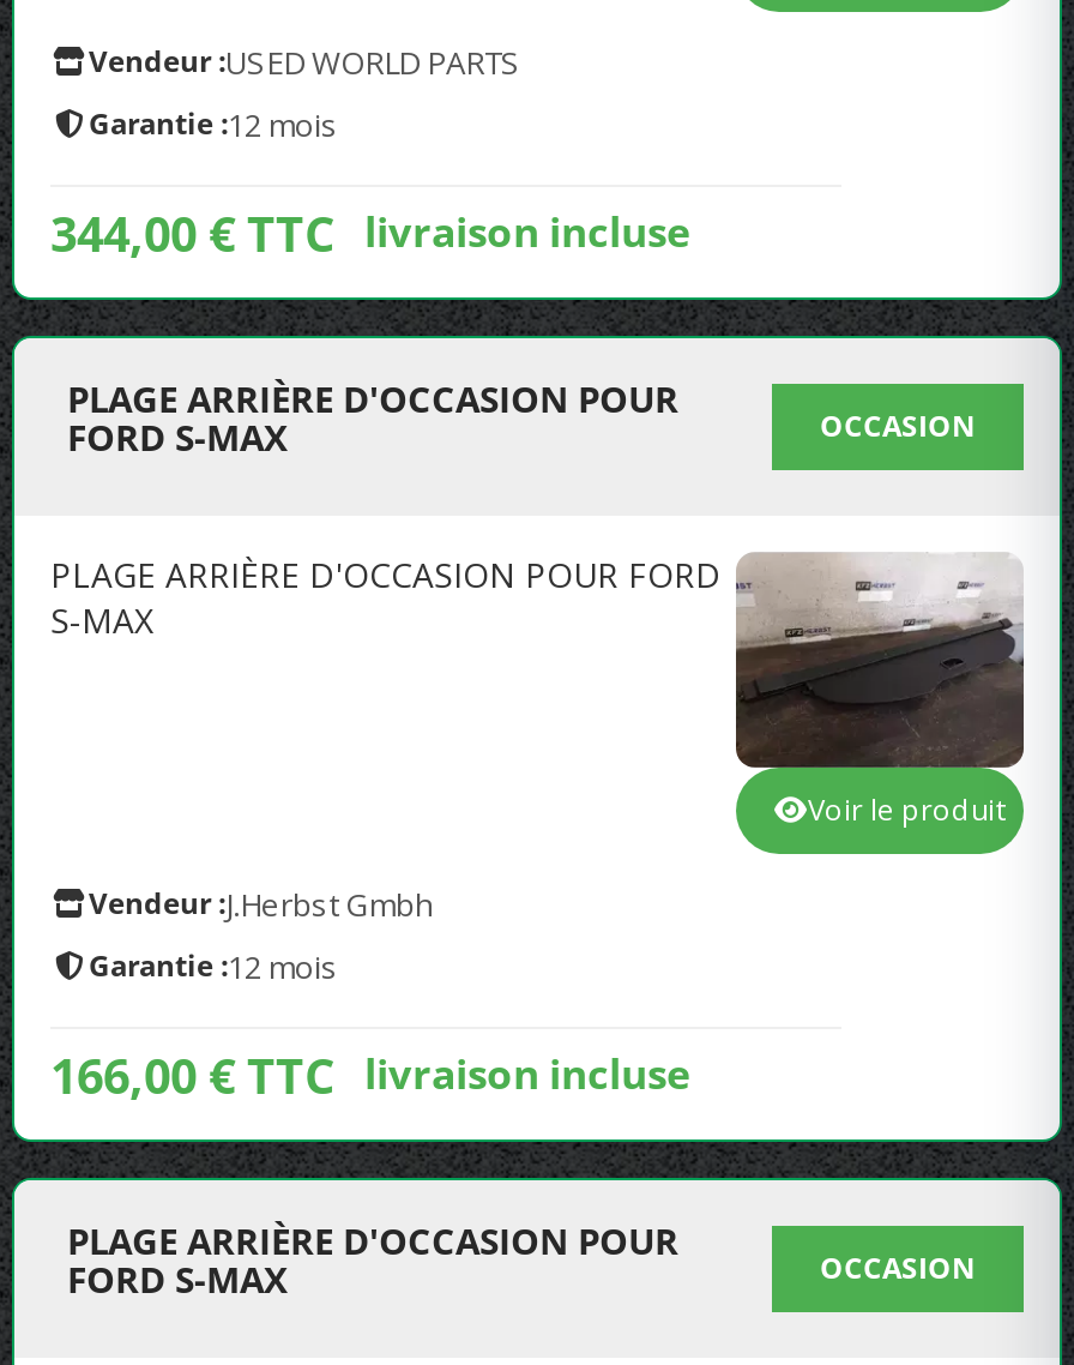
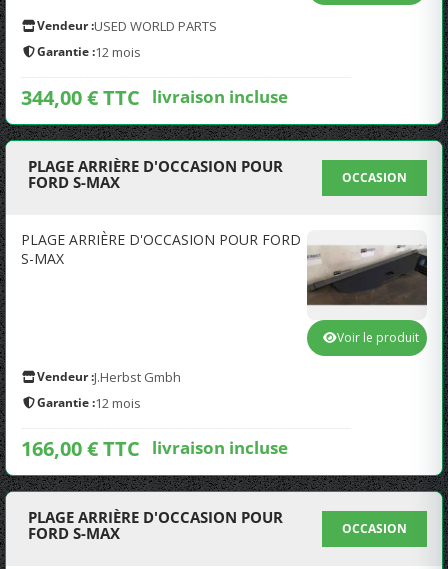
- [image]
+ [image]
